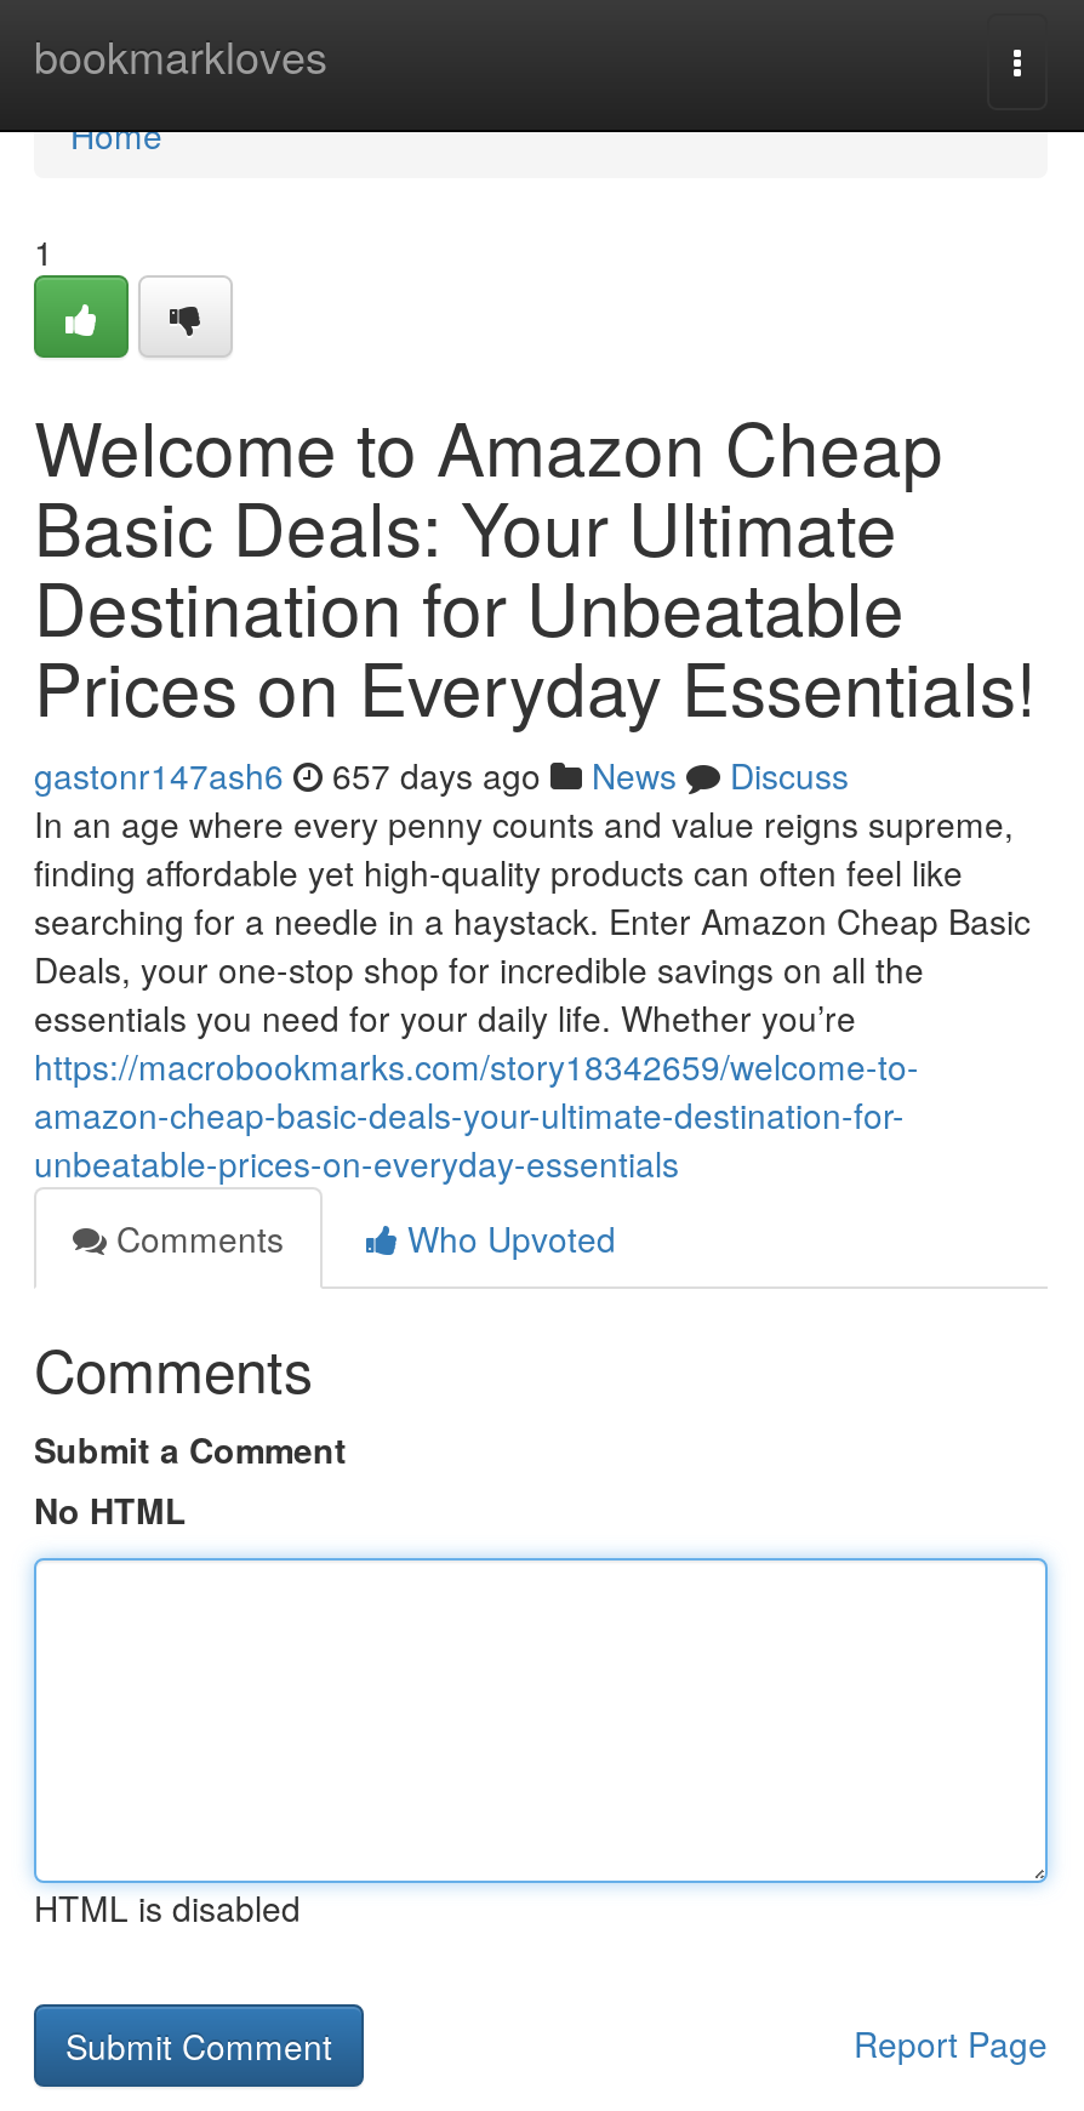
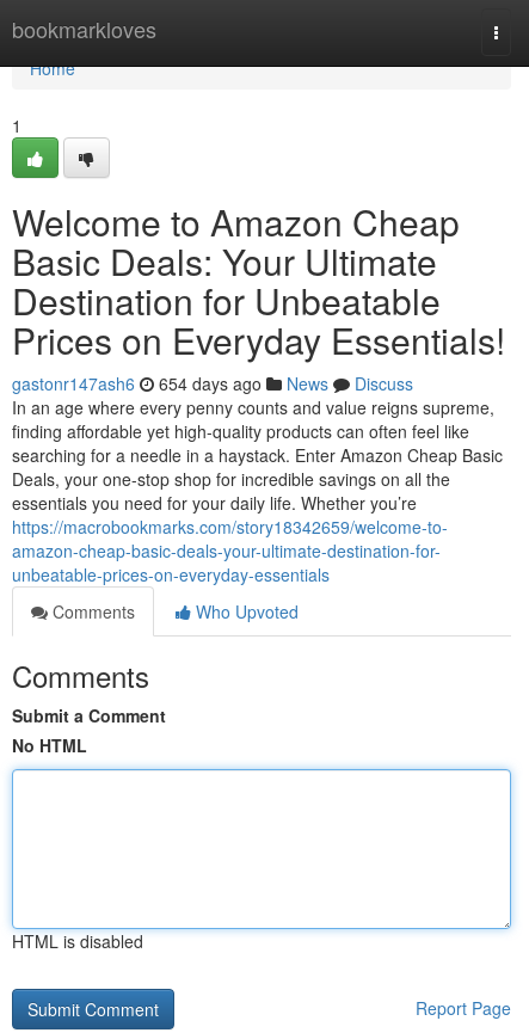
- gastonr147ash6 657 days ago News Discuss
+ gastonr147ash6 654 days ago News Discuss
